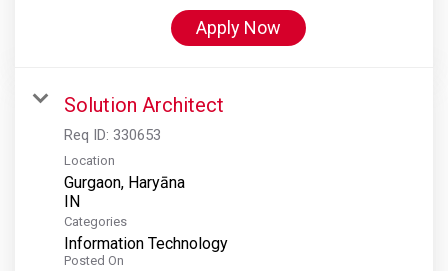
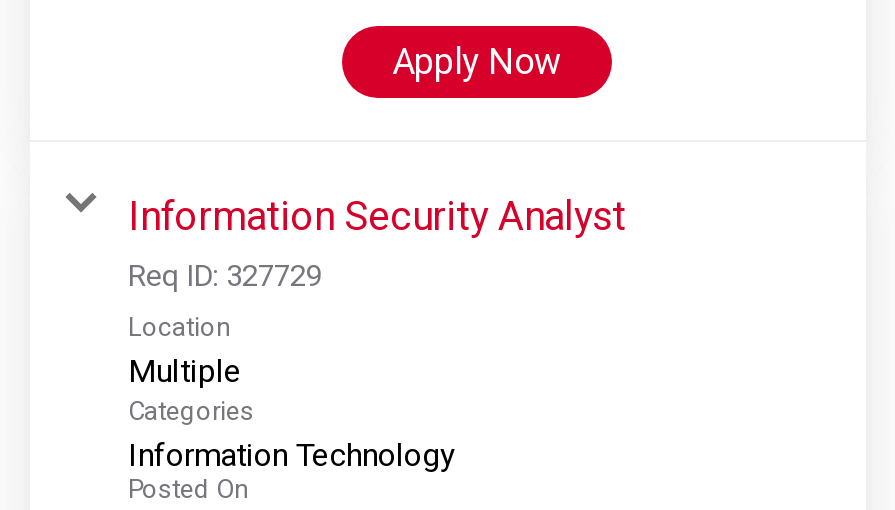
- Solution Architect
- Req ID: 330653
+ Information Security Analyst
+ Req ID: 327729

- Gurgaon, Haryāna
+ Multiple
